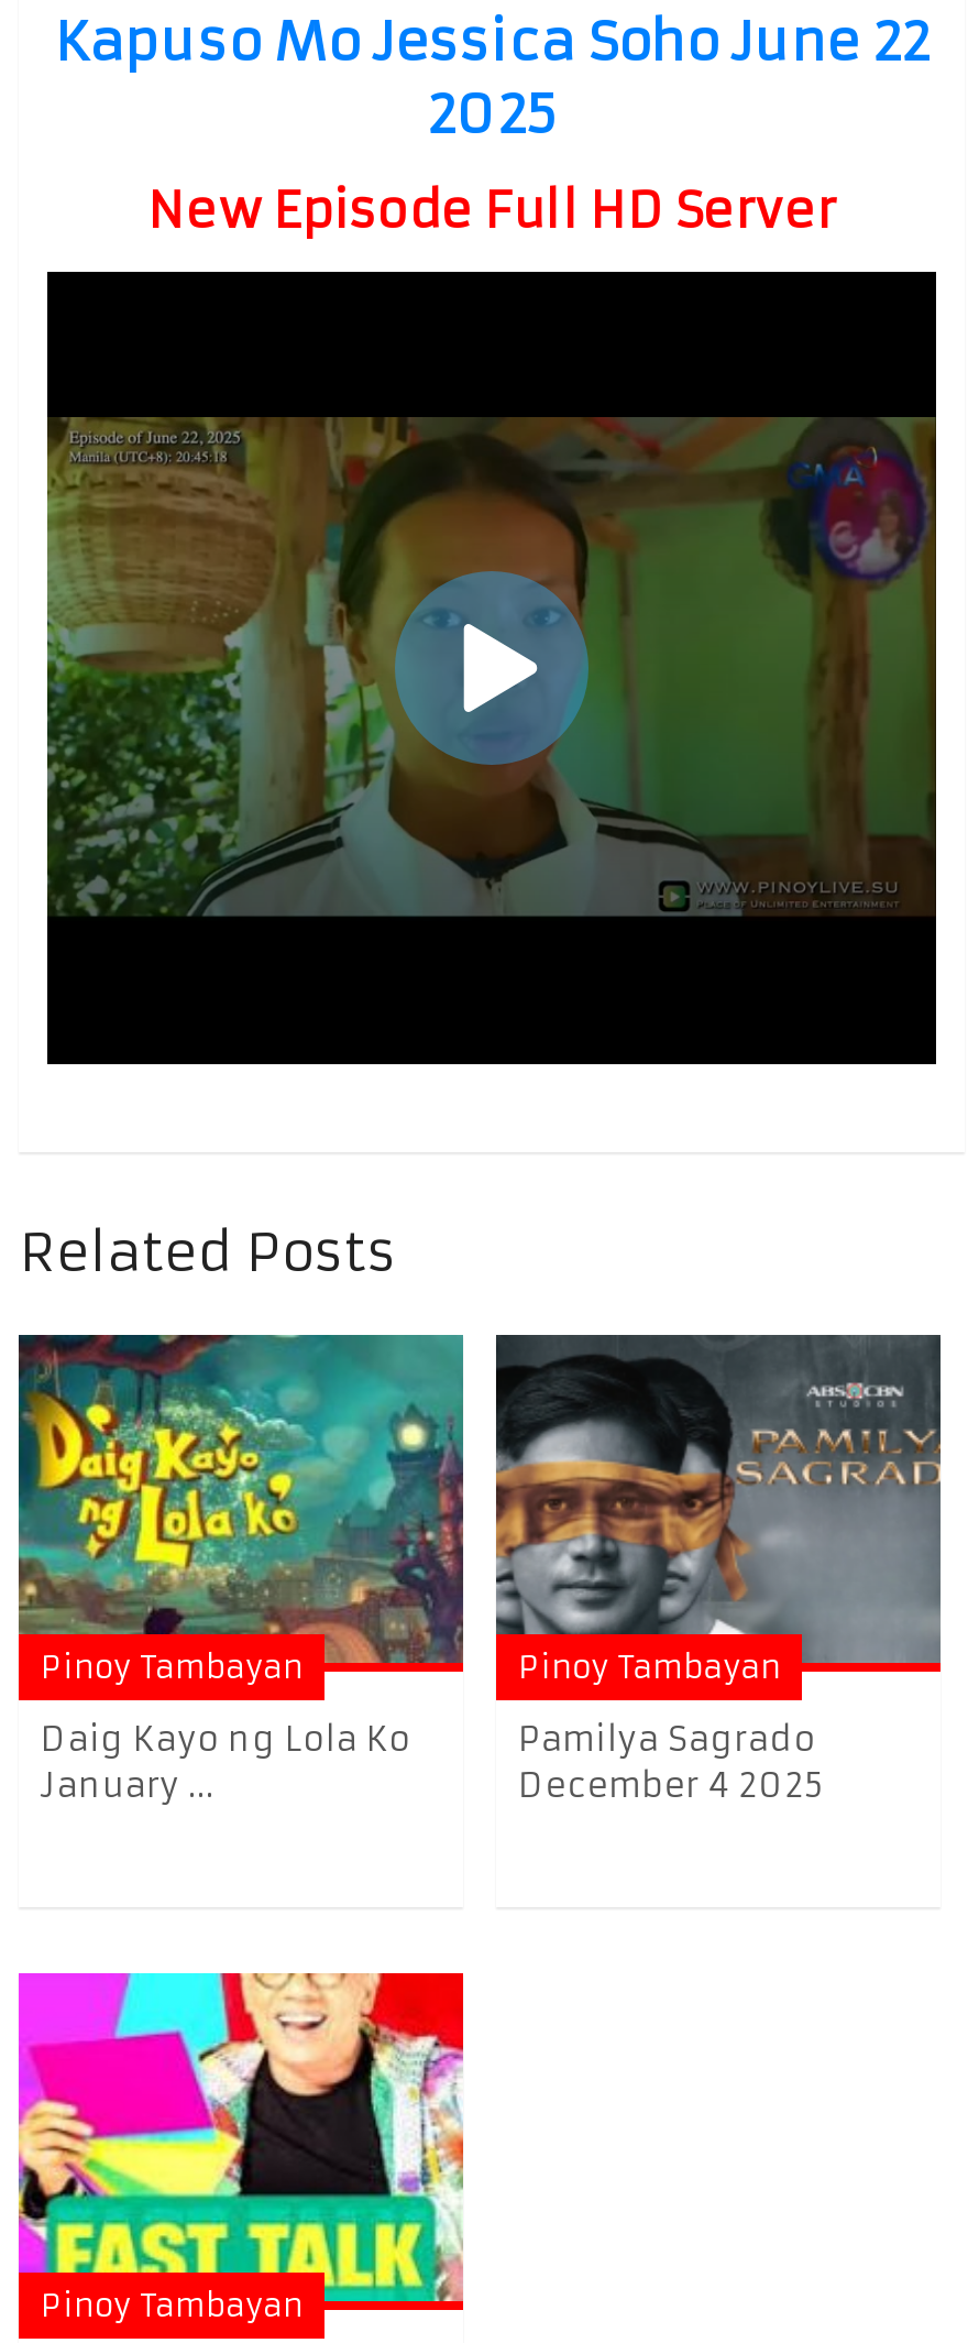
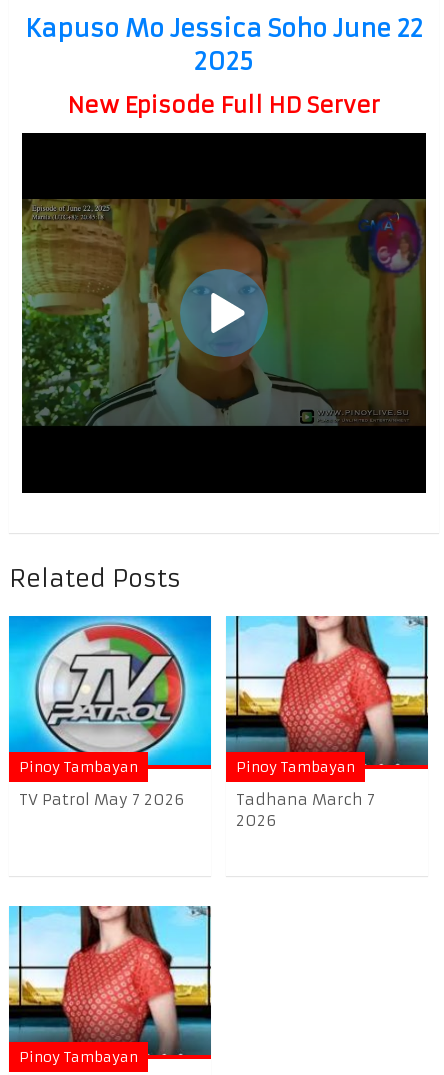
- [image]
- Daig Kayo ng Lola Ko
- January ...
+ [image]
+ TV Patrol May 7 2026

- [image]
- Pamilya Sagrado
- December 4 2025
+ [image]
+ Tadhana March 7
+ 2026

- [image]
+ [image]
